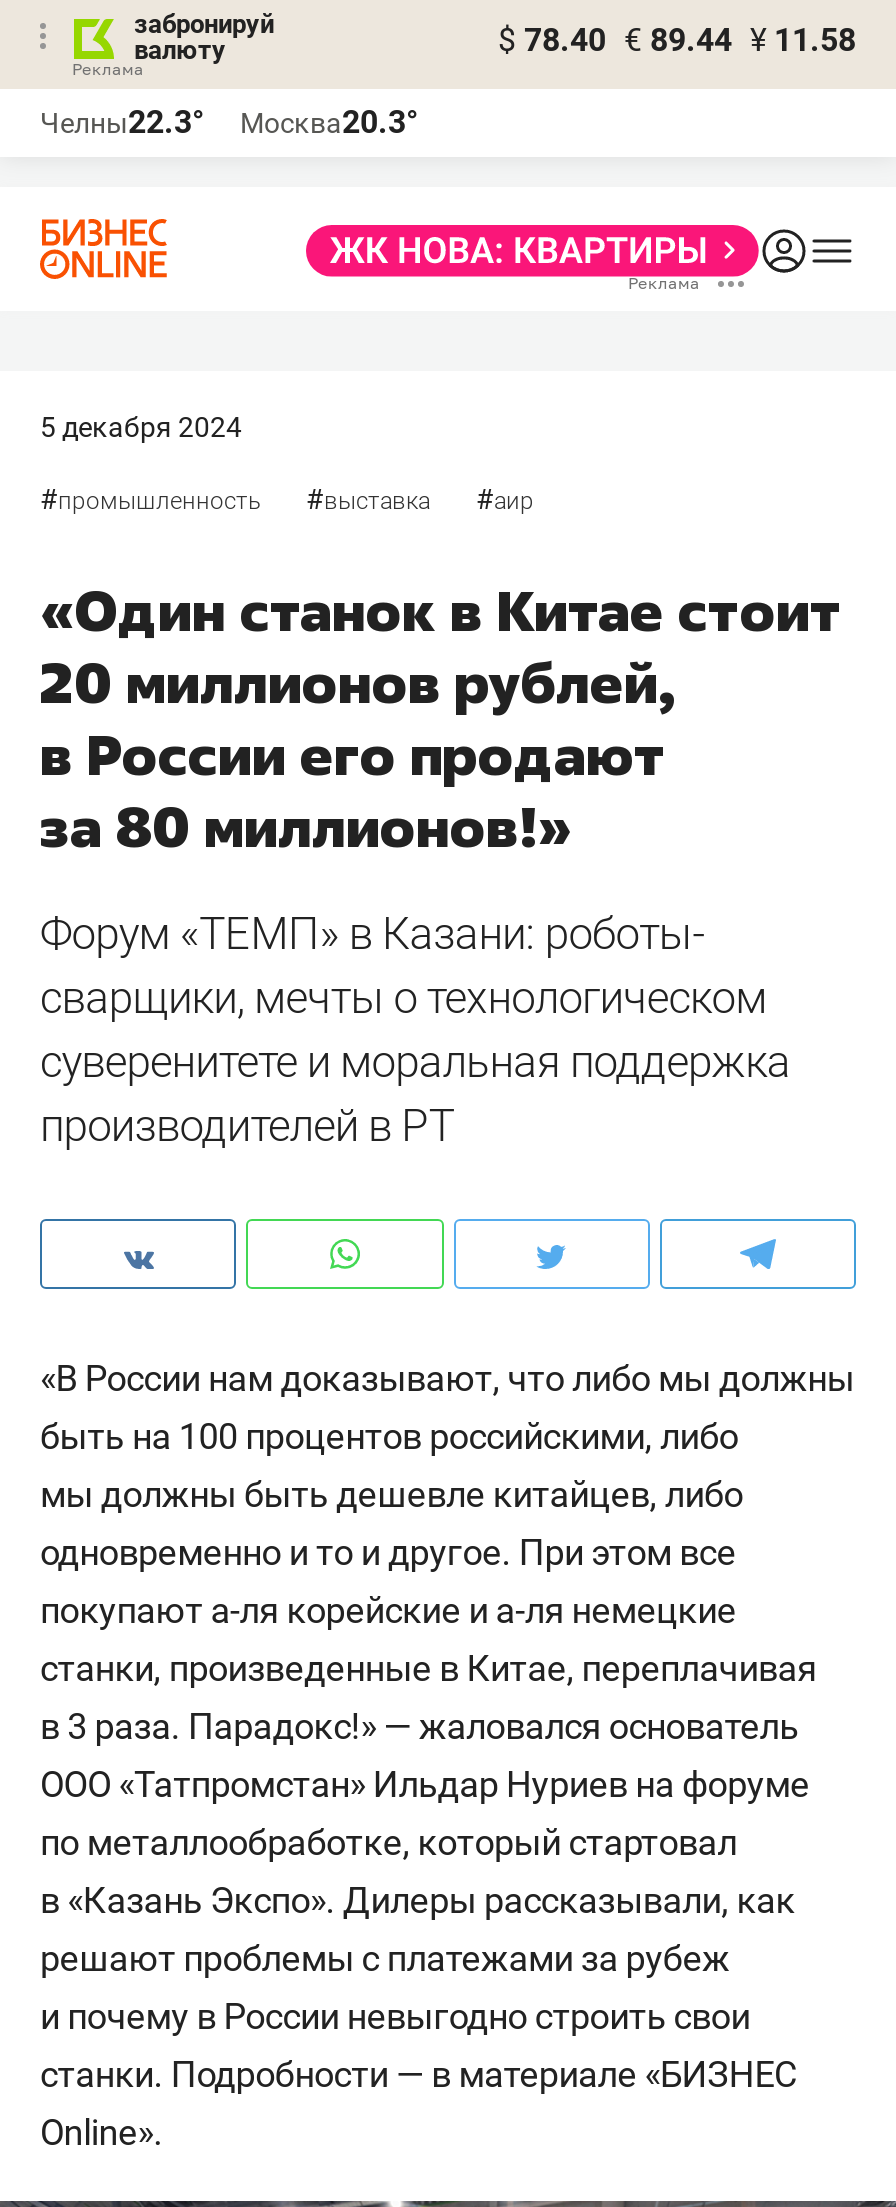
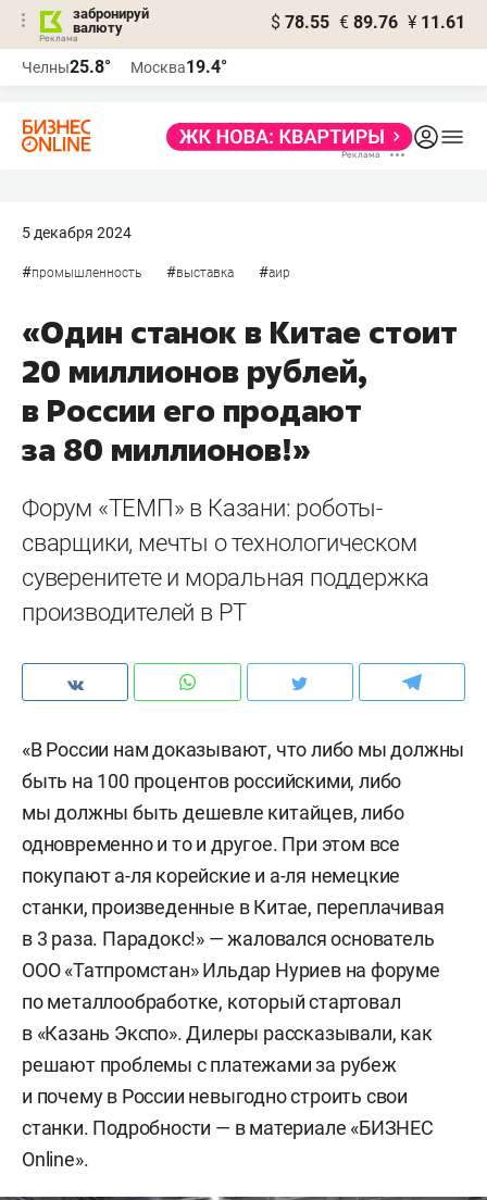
- $ 78.40 € 89.44 ¥ 11.58
+ $ 78.55 € 89.76 ¥ 11.61

- Челны22.3°
+ Челны25.8°

- Москва20.3°
+ Москва19.4°
